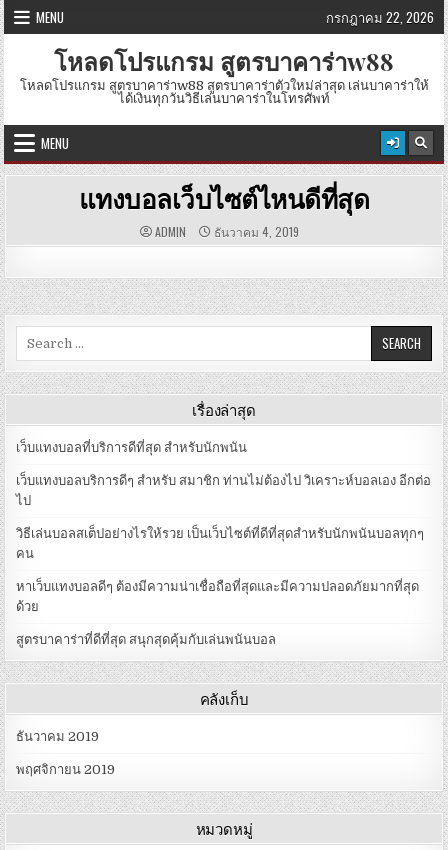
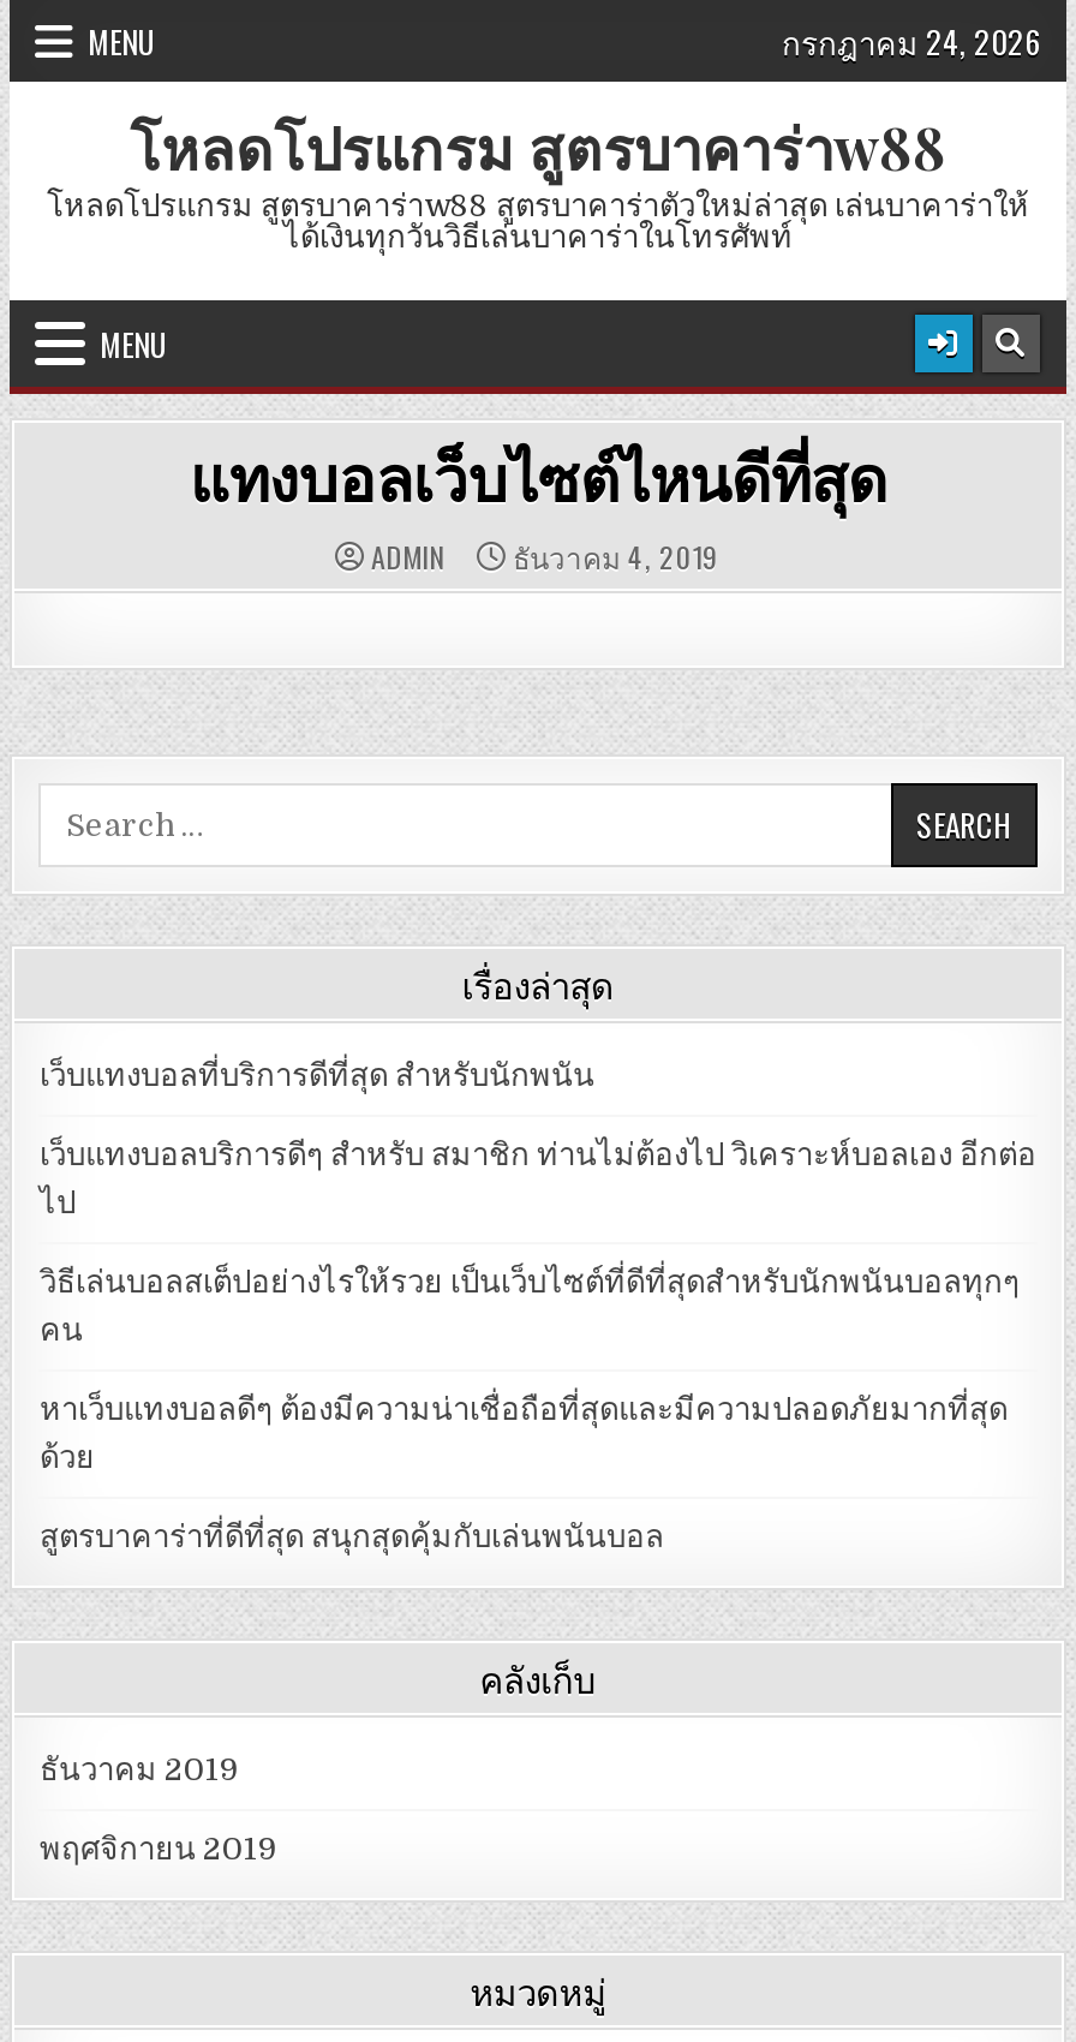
- กรกฎาคม 22, 2026
+ กรกฎาคม 24, 2026
